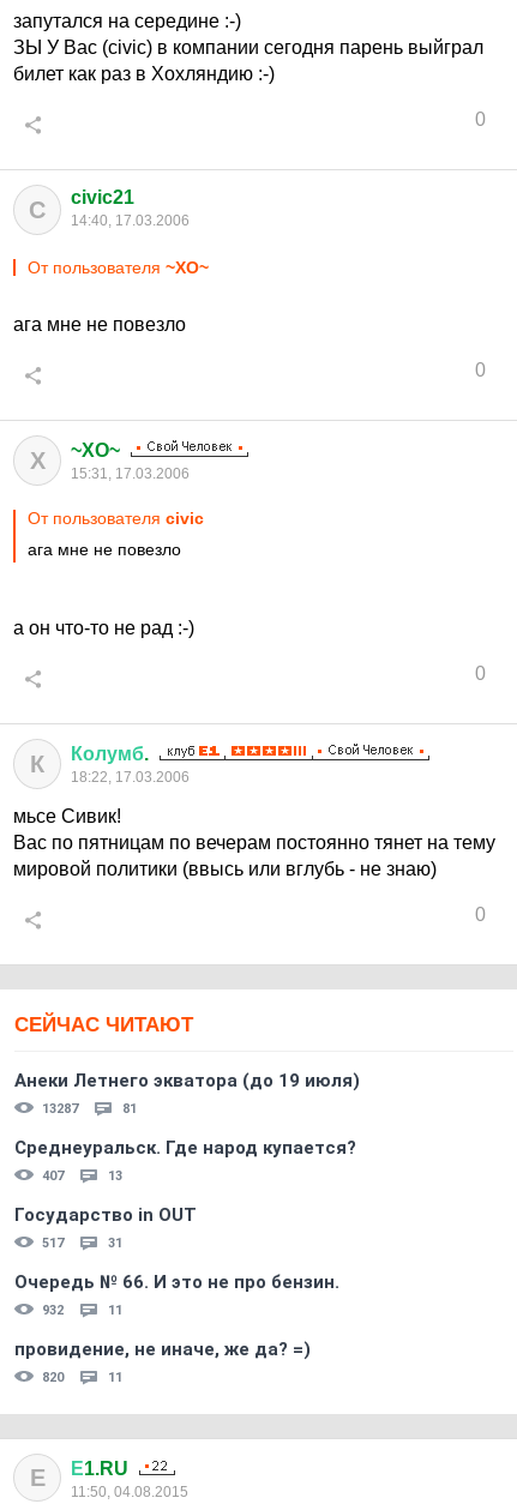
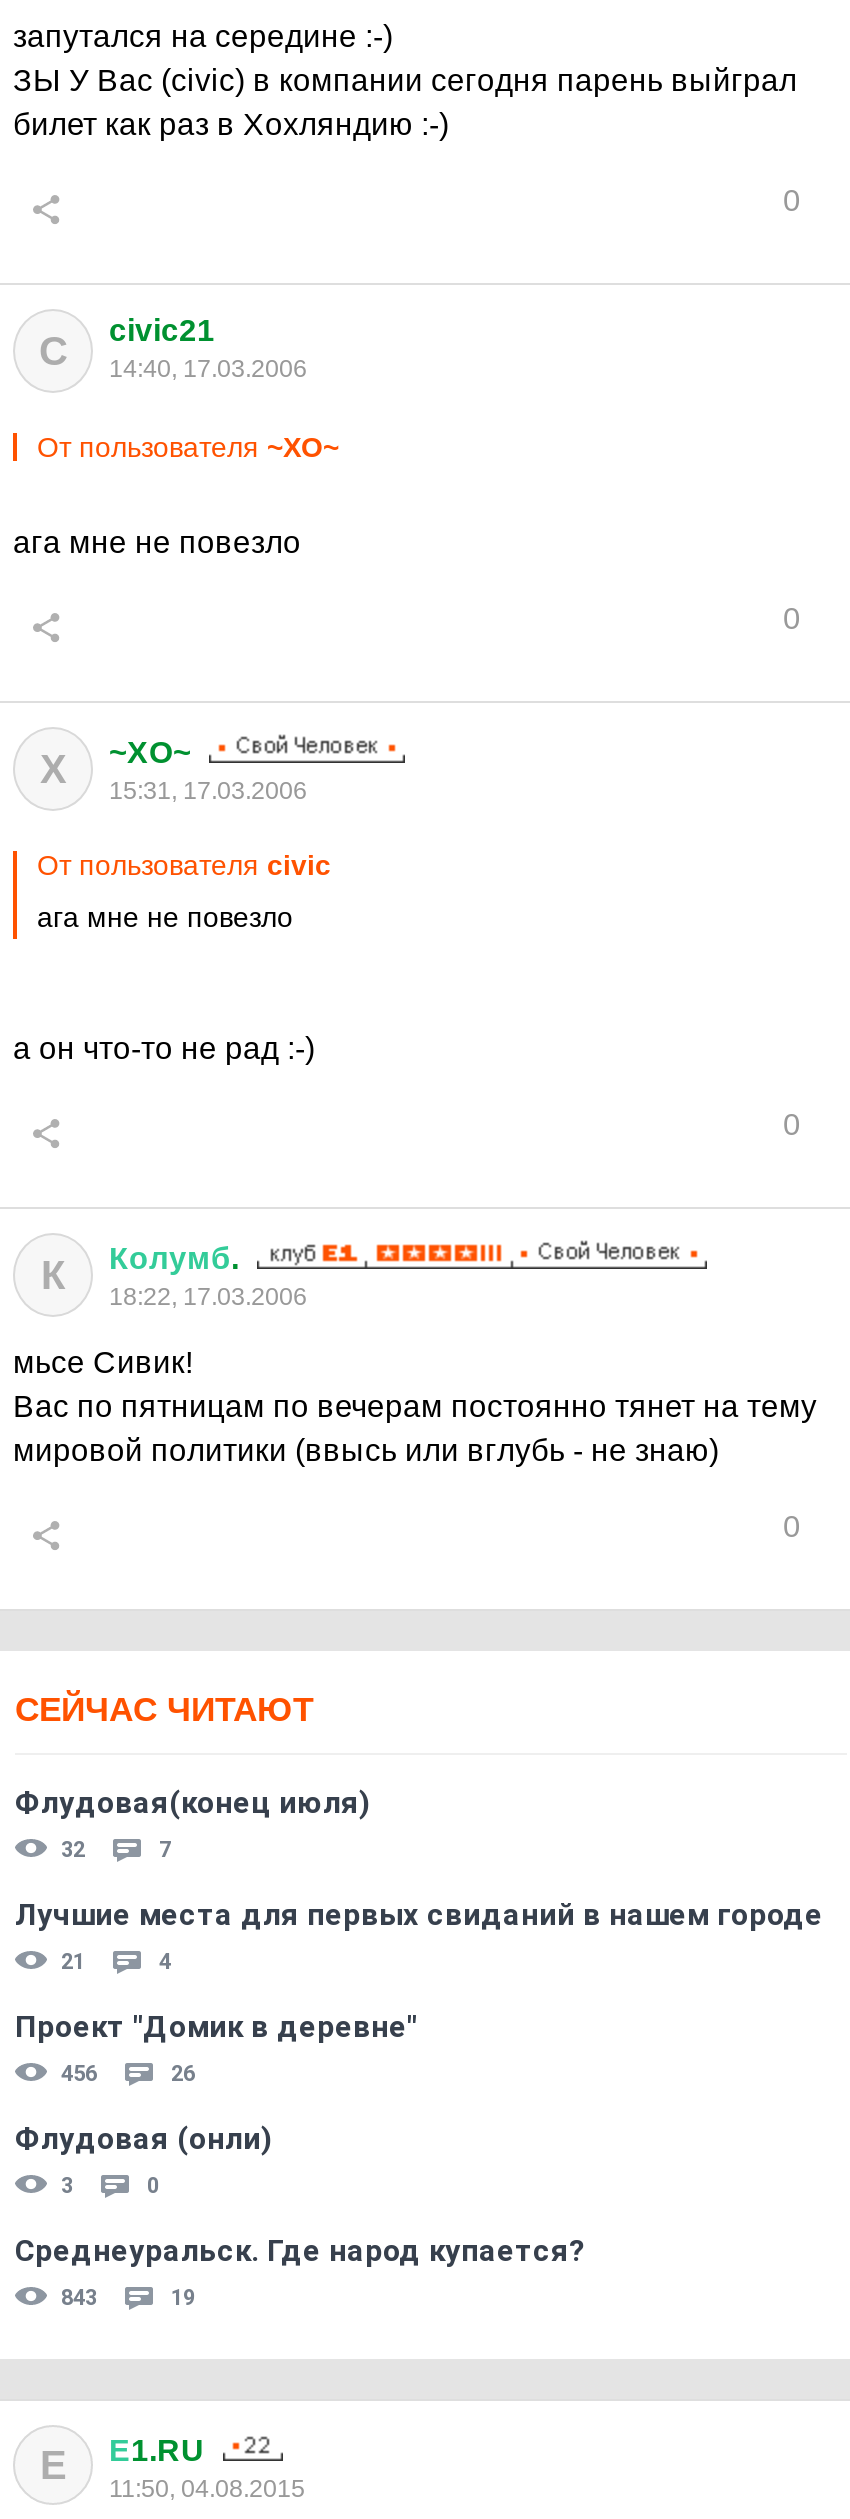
- Анеки Летнего экватора (до 19 июля)
- 13287
- 81
+ Флудовая(конец июля)
+ 32
+ 7
+ Лучшие места для первых свиданий в нашем городе
+ 21
+ 4
+ Проект "Домик в деревне"
+ 456
+ 26
+ Флудовая (онли)
+ 3
+ 0

moved down: Среднеуральск. Где народ купается?

- 407
- 13
- Государство in OUT
- 517
- 31
- Очередь № 66. И это не про бензин.
- 932
- 11
- провидение, не иначе, же да? =)
- 820
- 11
+ 843
+ 19
